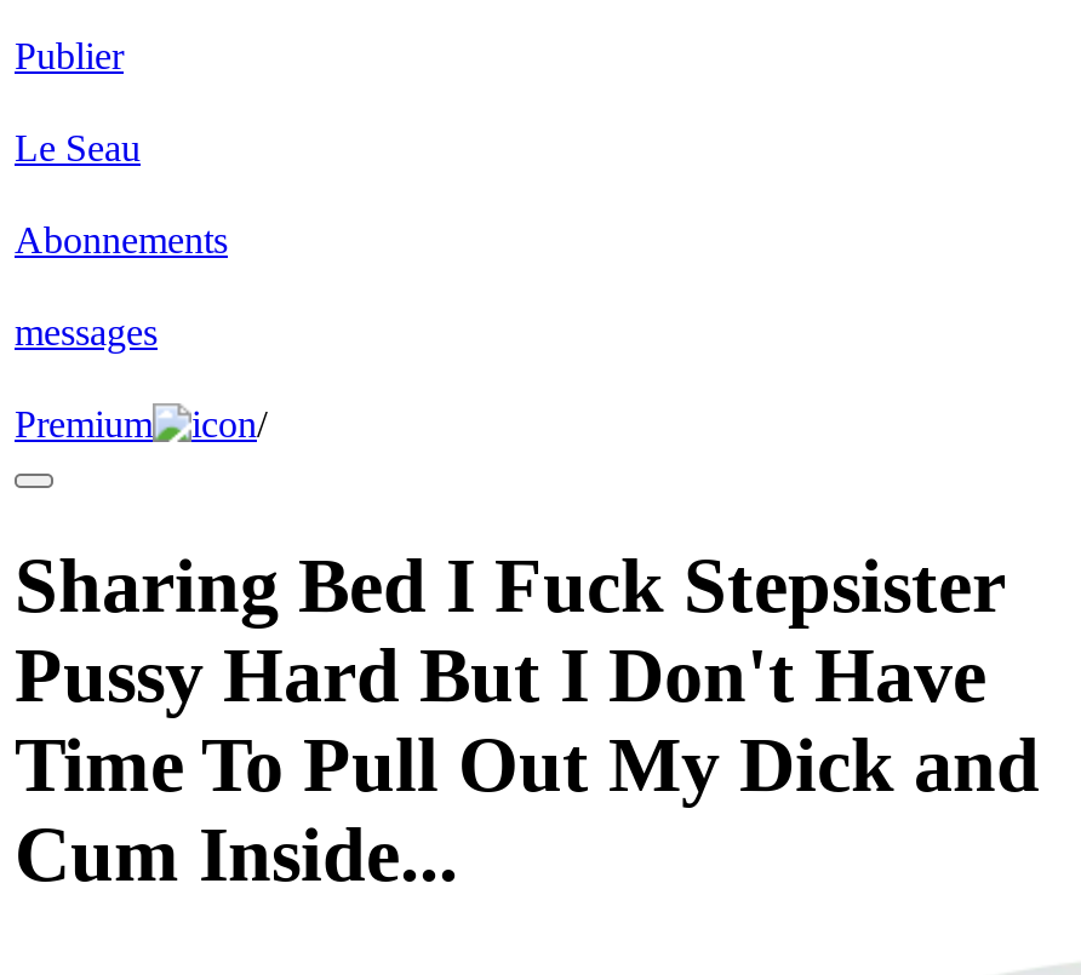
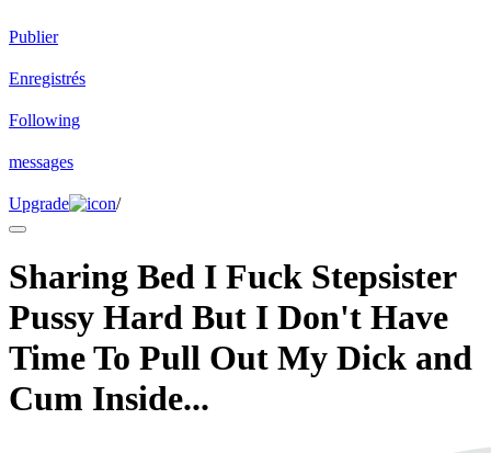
- Le Seau
+ Enregistrés

- Abonnements
+ Following

- Premium
+ Upgrade
